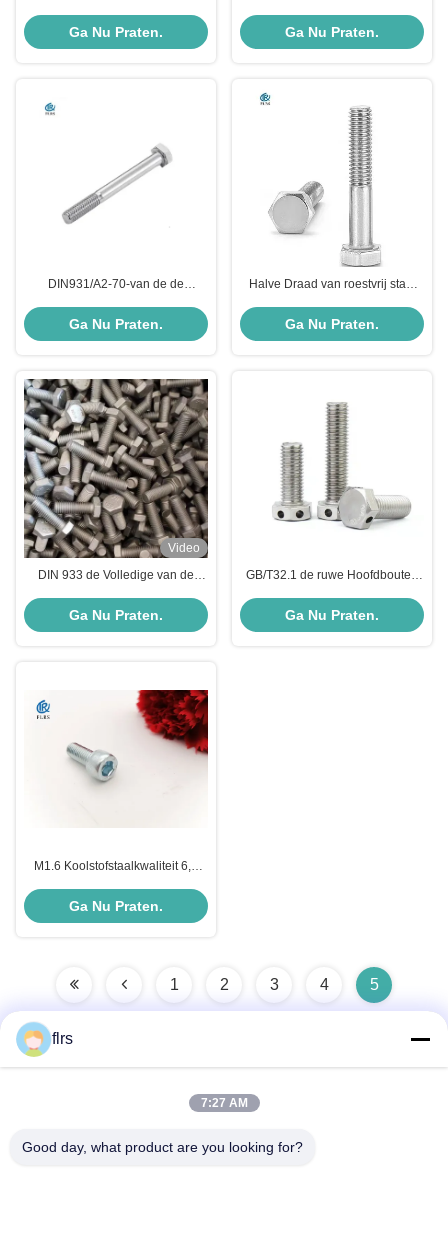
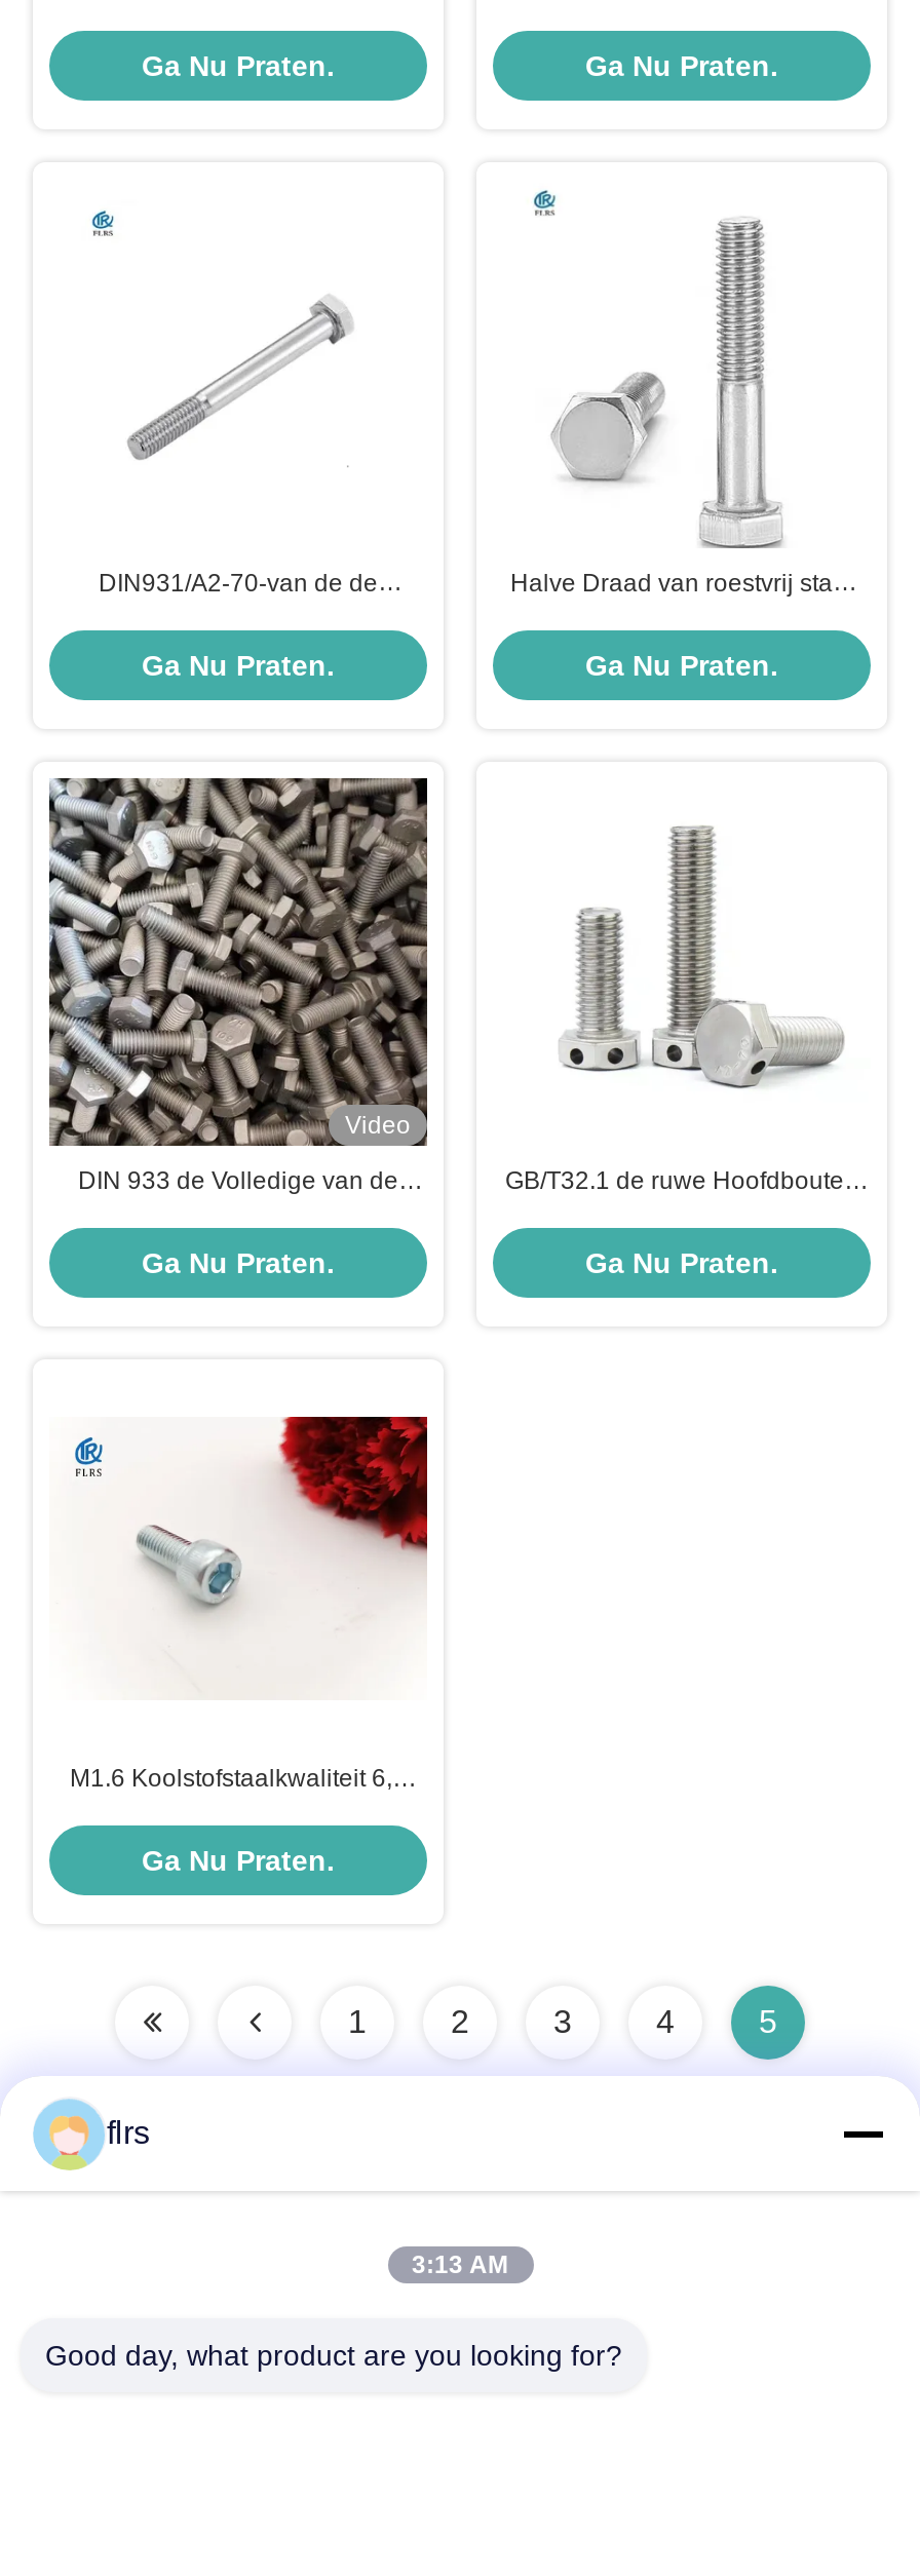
- 7:27 AM
+ 3:13 AM
